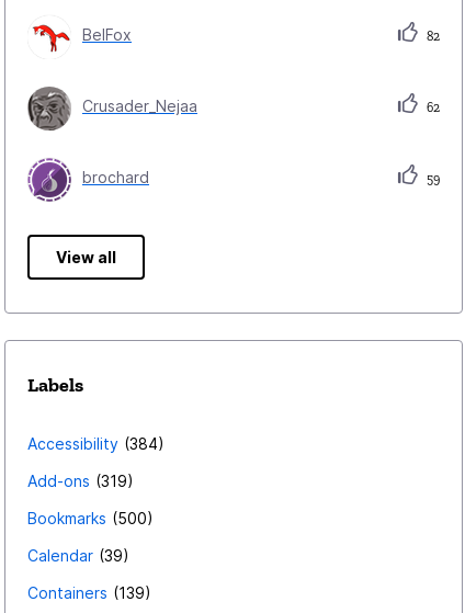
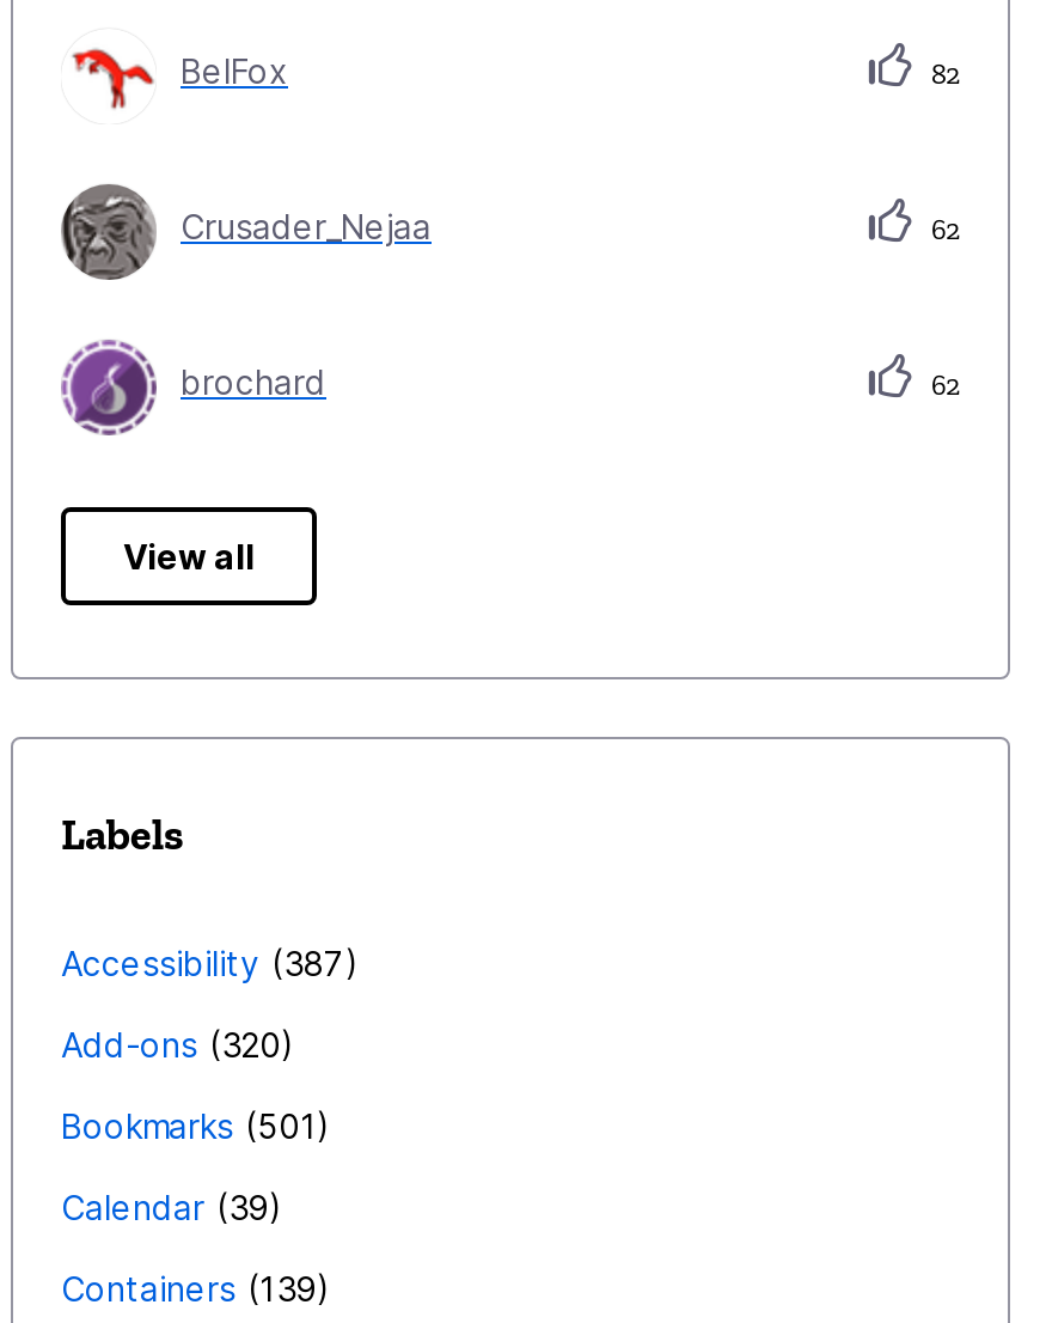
- 59
+ 62

- Accessibility 384
+ Accessibility 387

- Add-ons 319
+ Add-ons 320

- Bookmarks 500
+ Bookmarks 501
